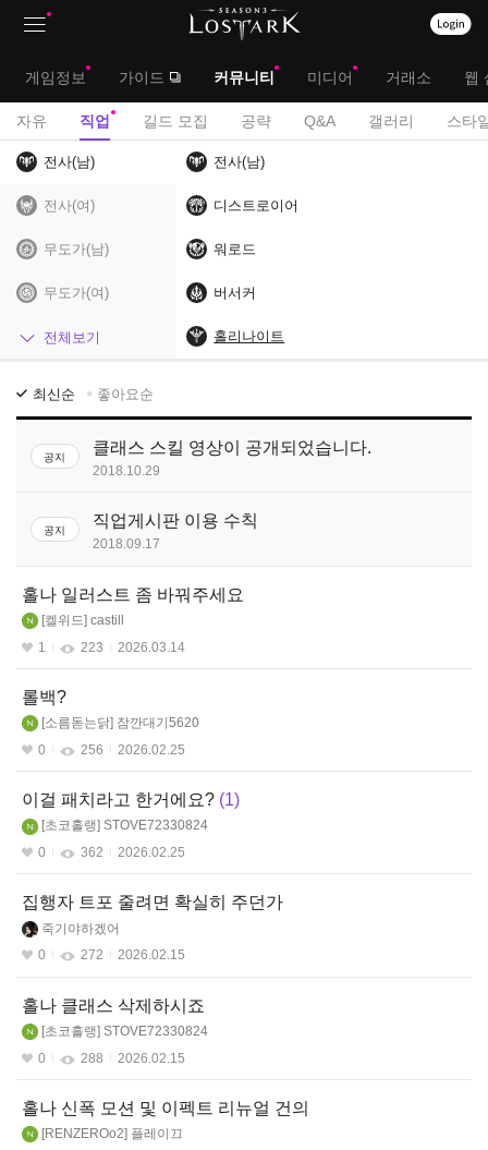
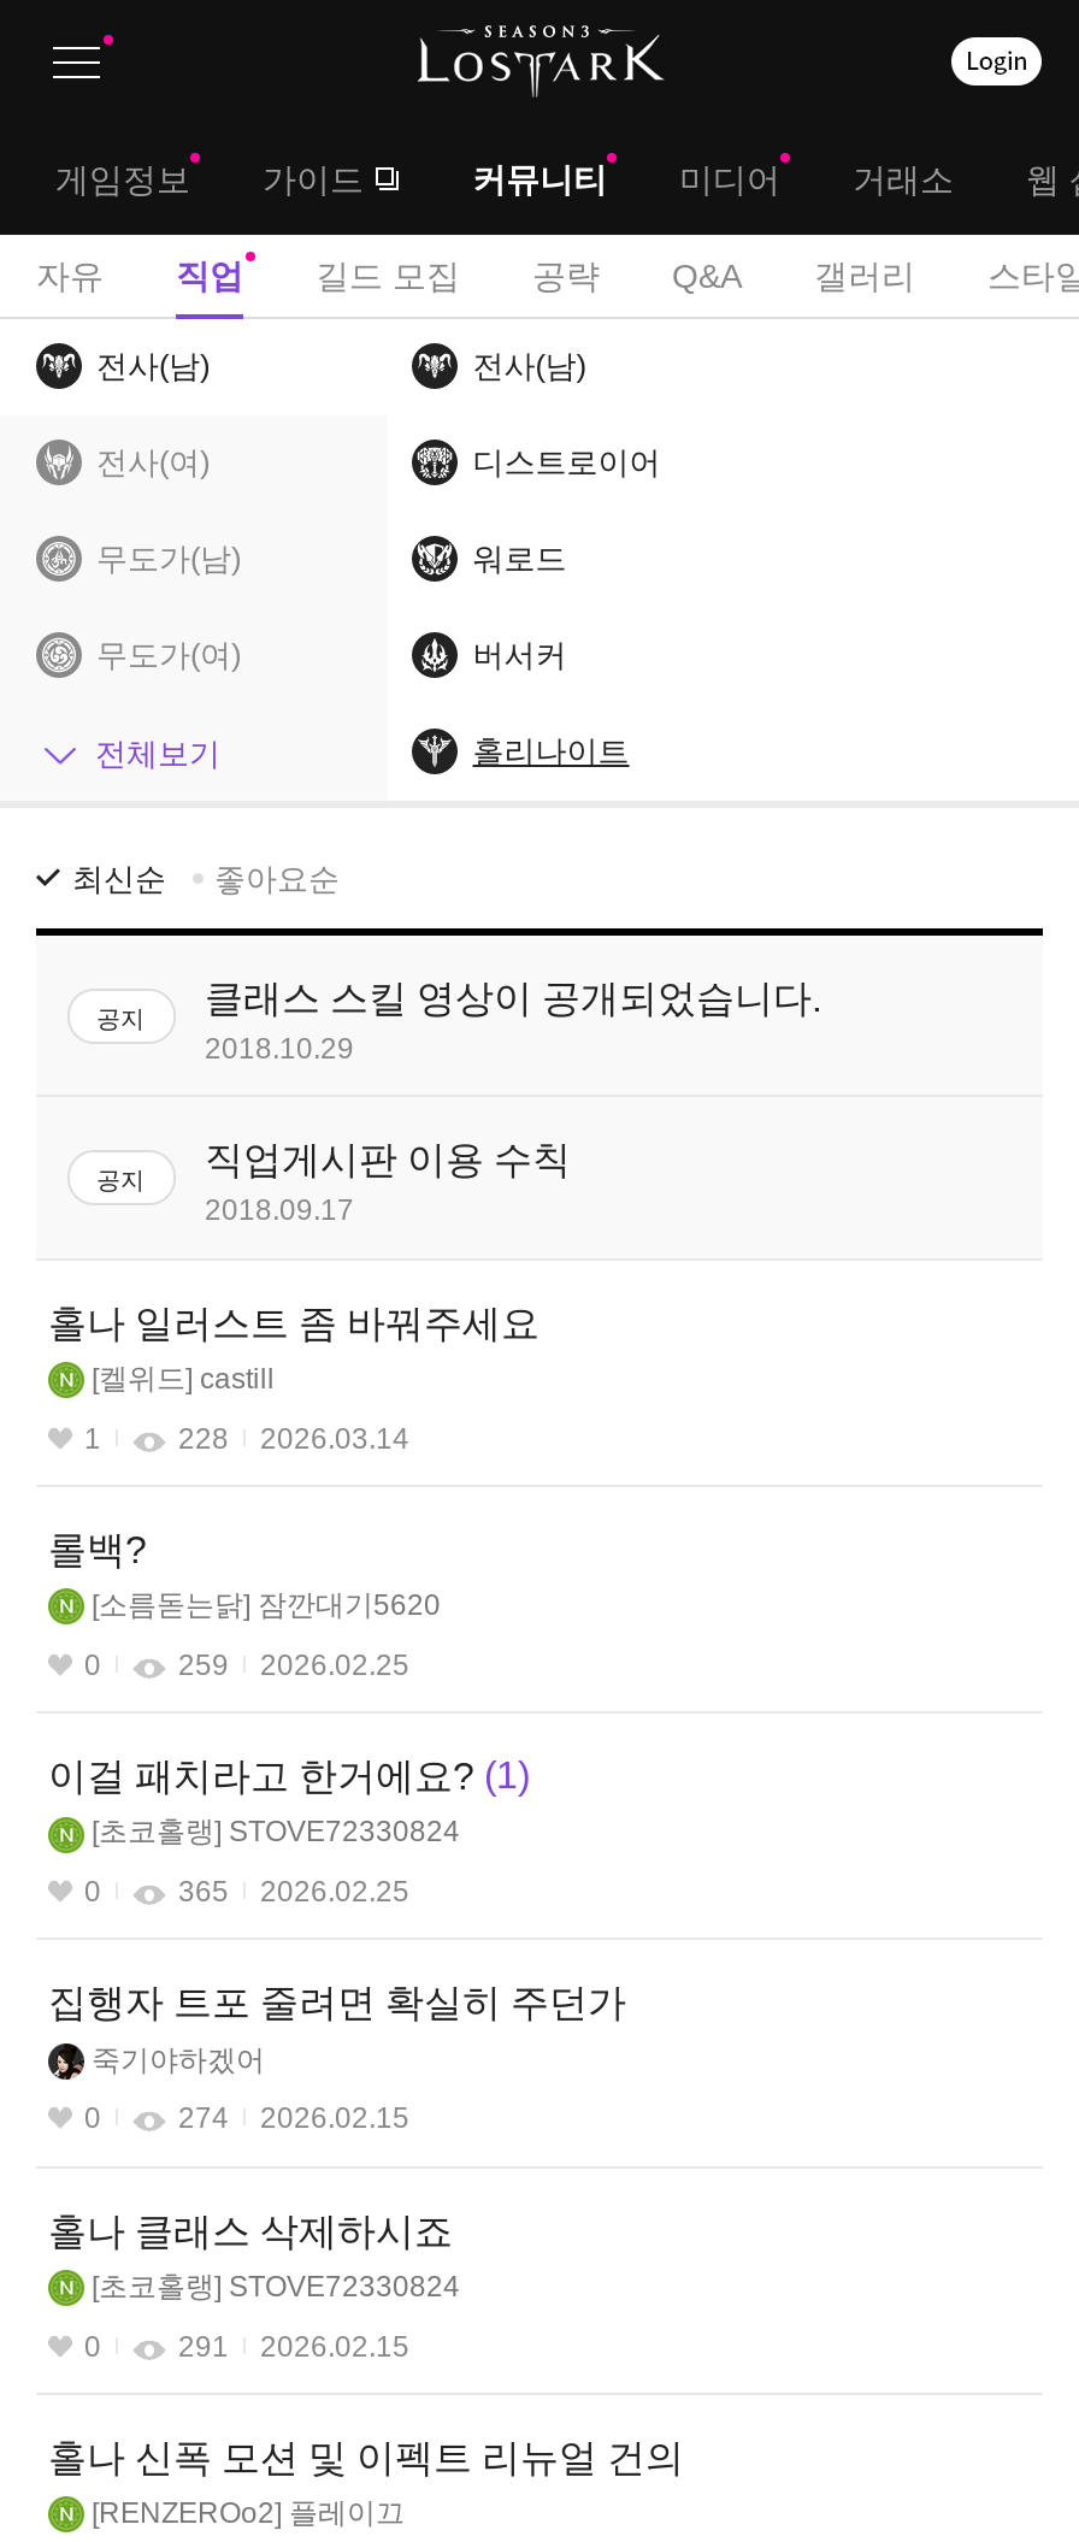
- 223 2026.03.14
+ 228 2026.03.14

- 256 2026.02.25
+ 259 2026.02.25

- 362 2026.02.25
+ 365 2026.02.25

- 272 2026.02.15
+ 274 2026.02.15

- 288 2026.02.15
+ 291 2026.02.15
